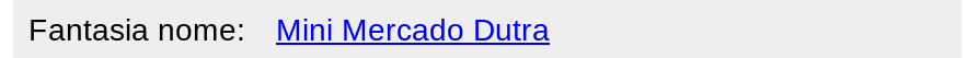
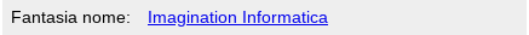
- Mini Mercado Dutra
+ Imagination Informatica
